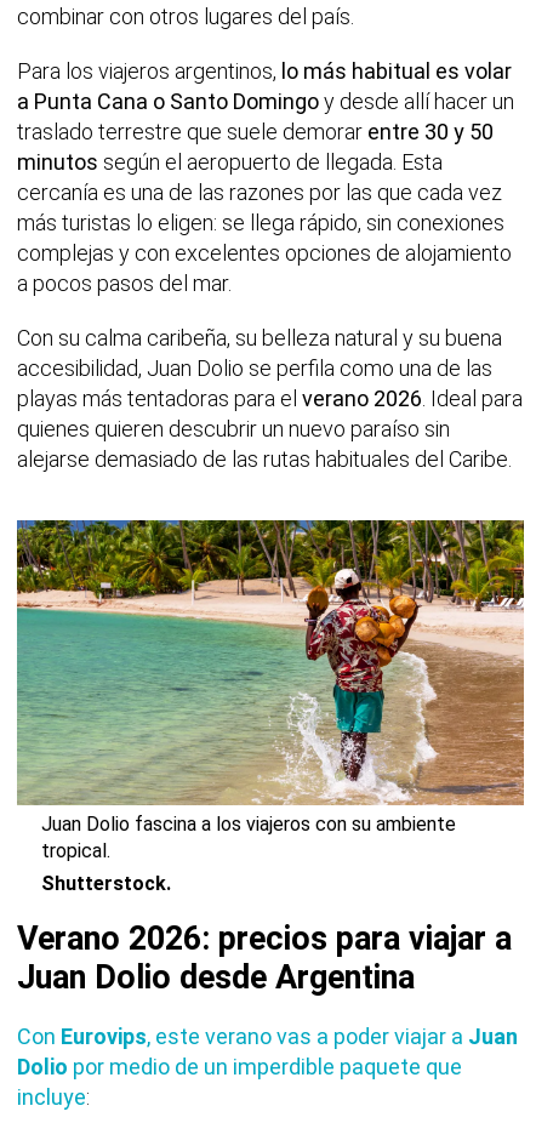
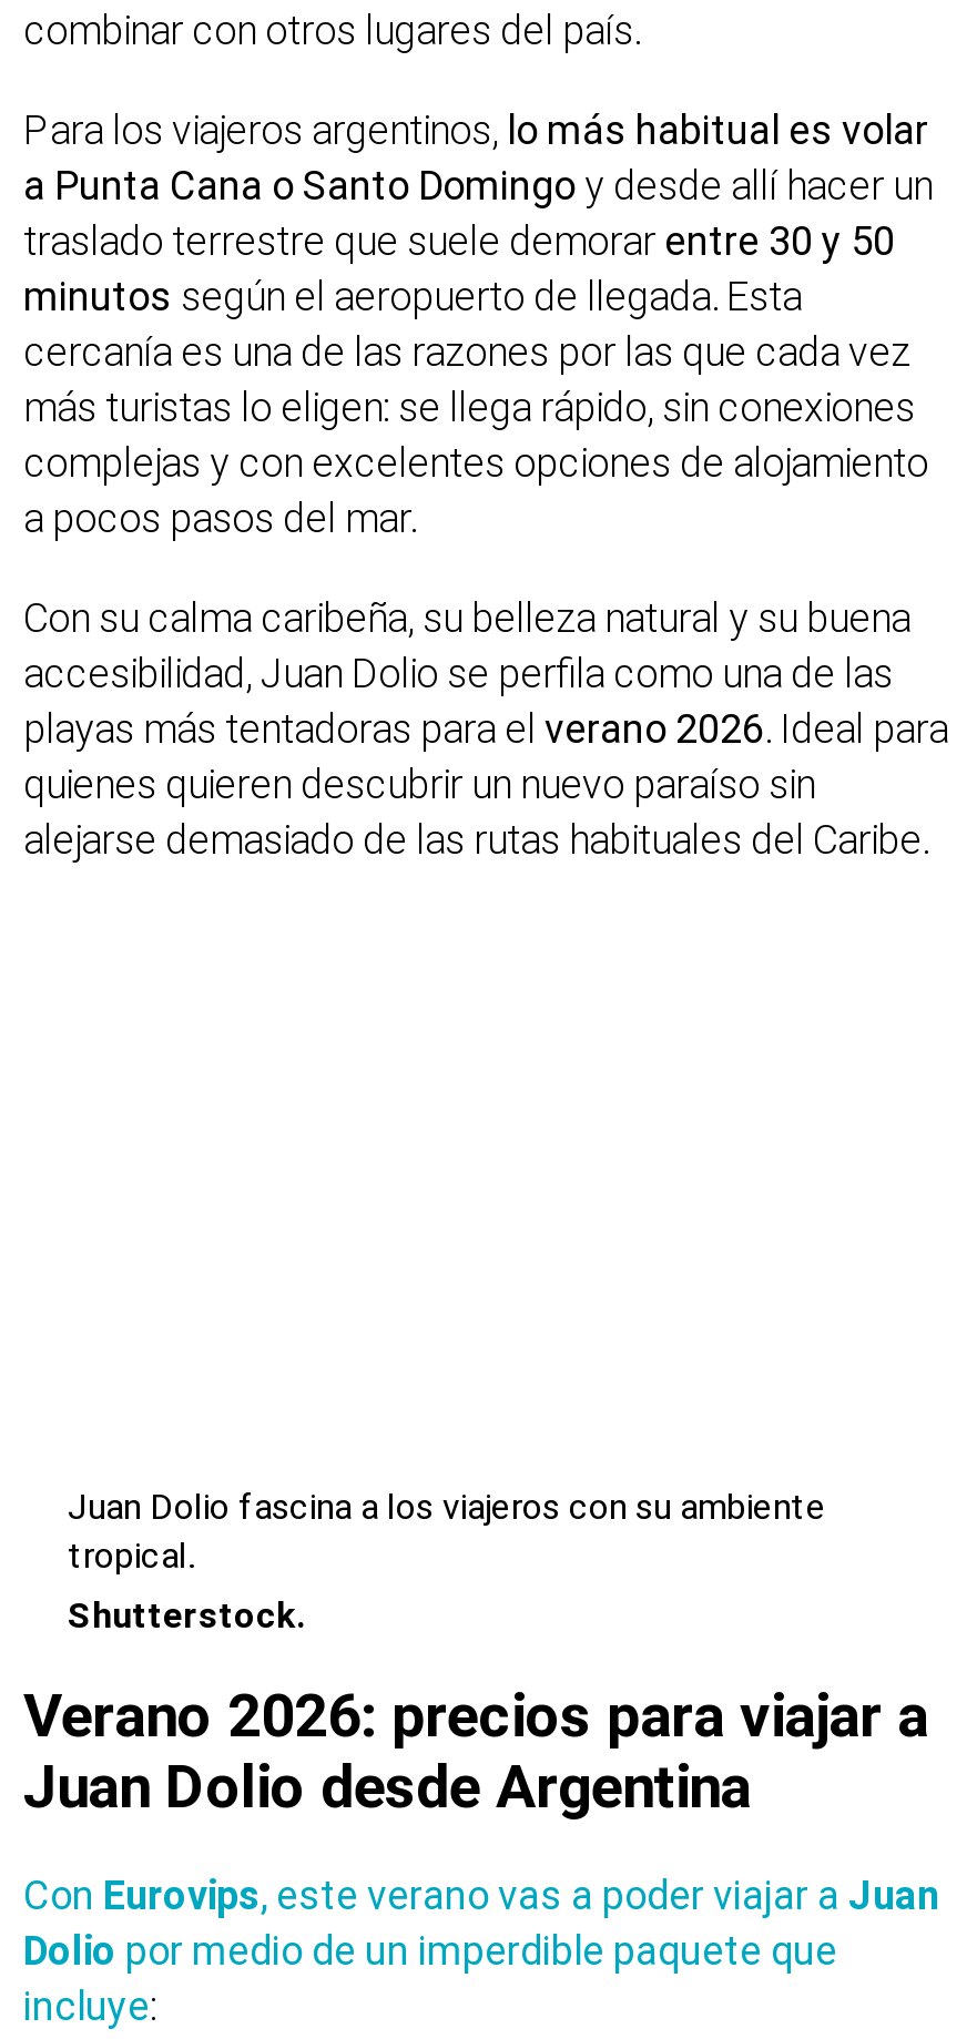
- [image]
